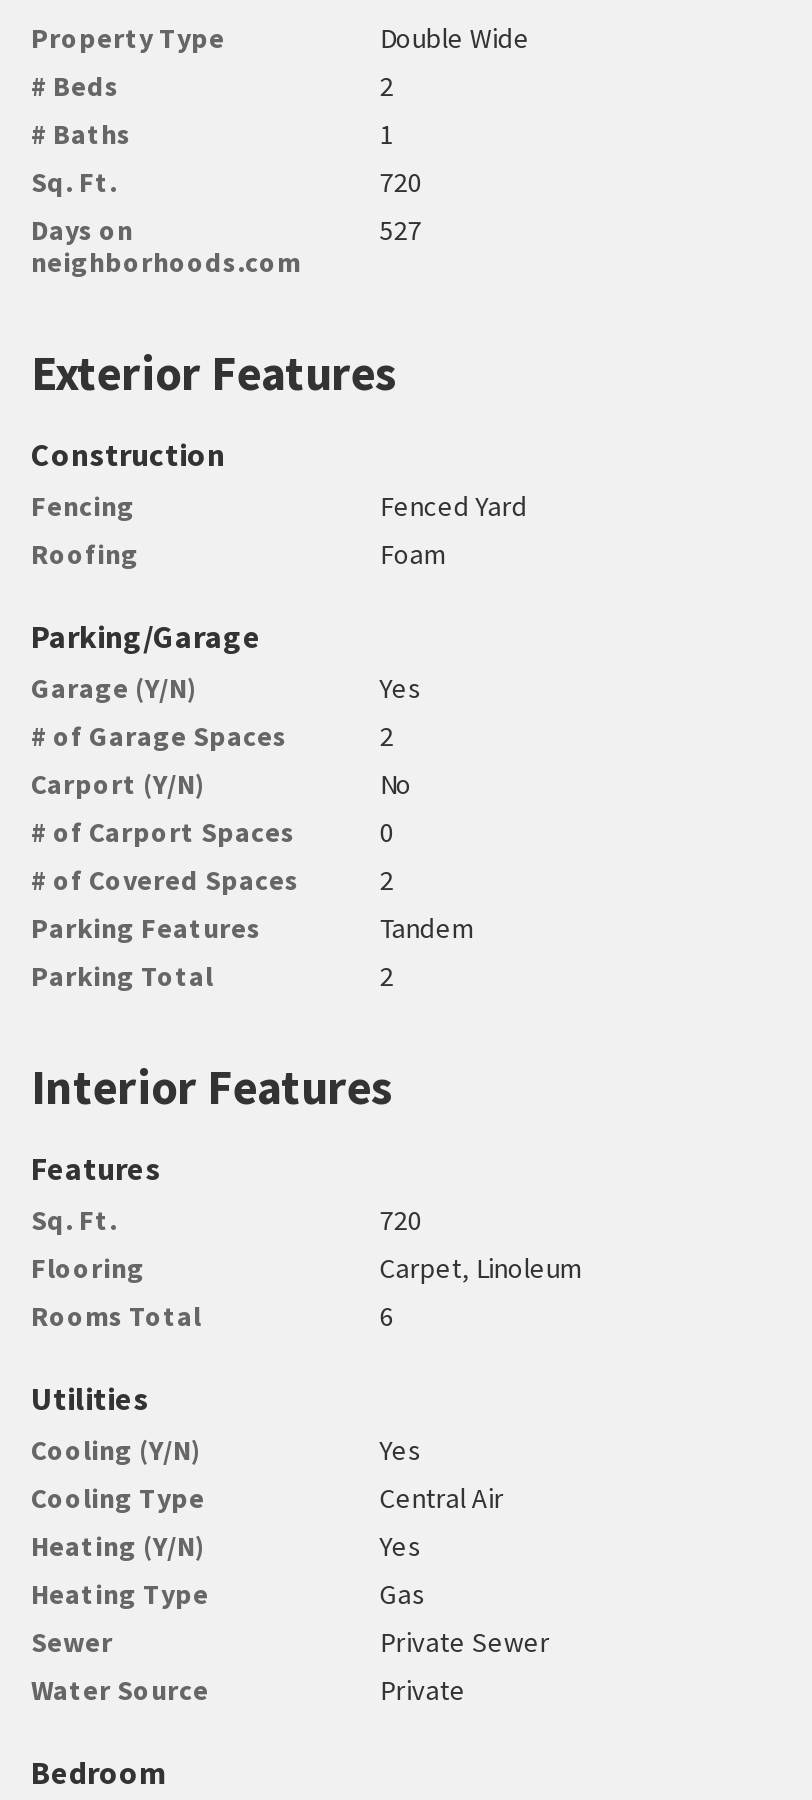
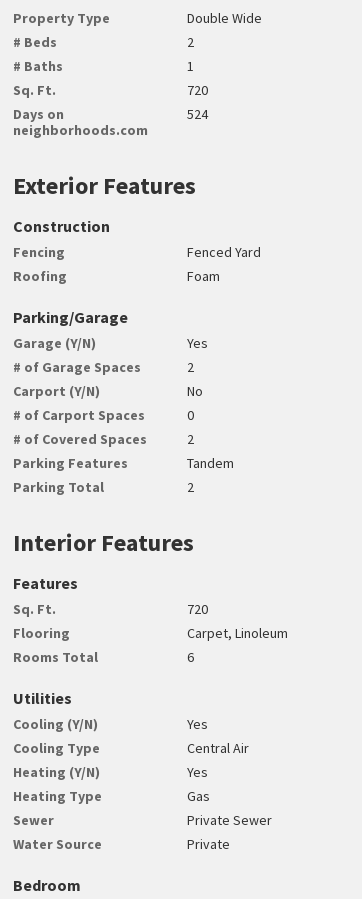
- 527
+ 524
